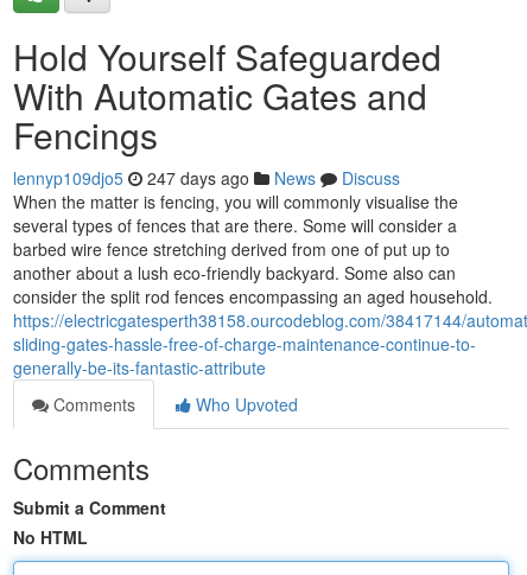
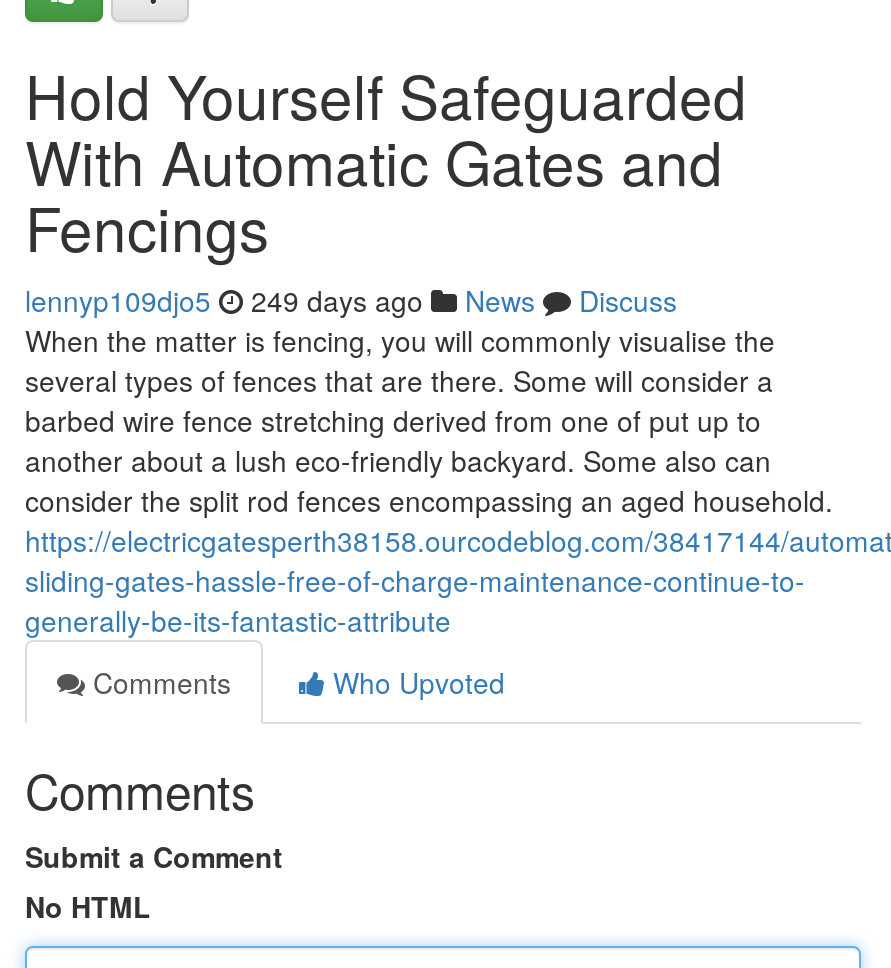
- lennyp109djo5 247 days ago News Discuss
+ lennyp109djo5 249 days ago News Discuss
